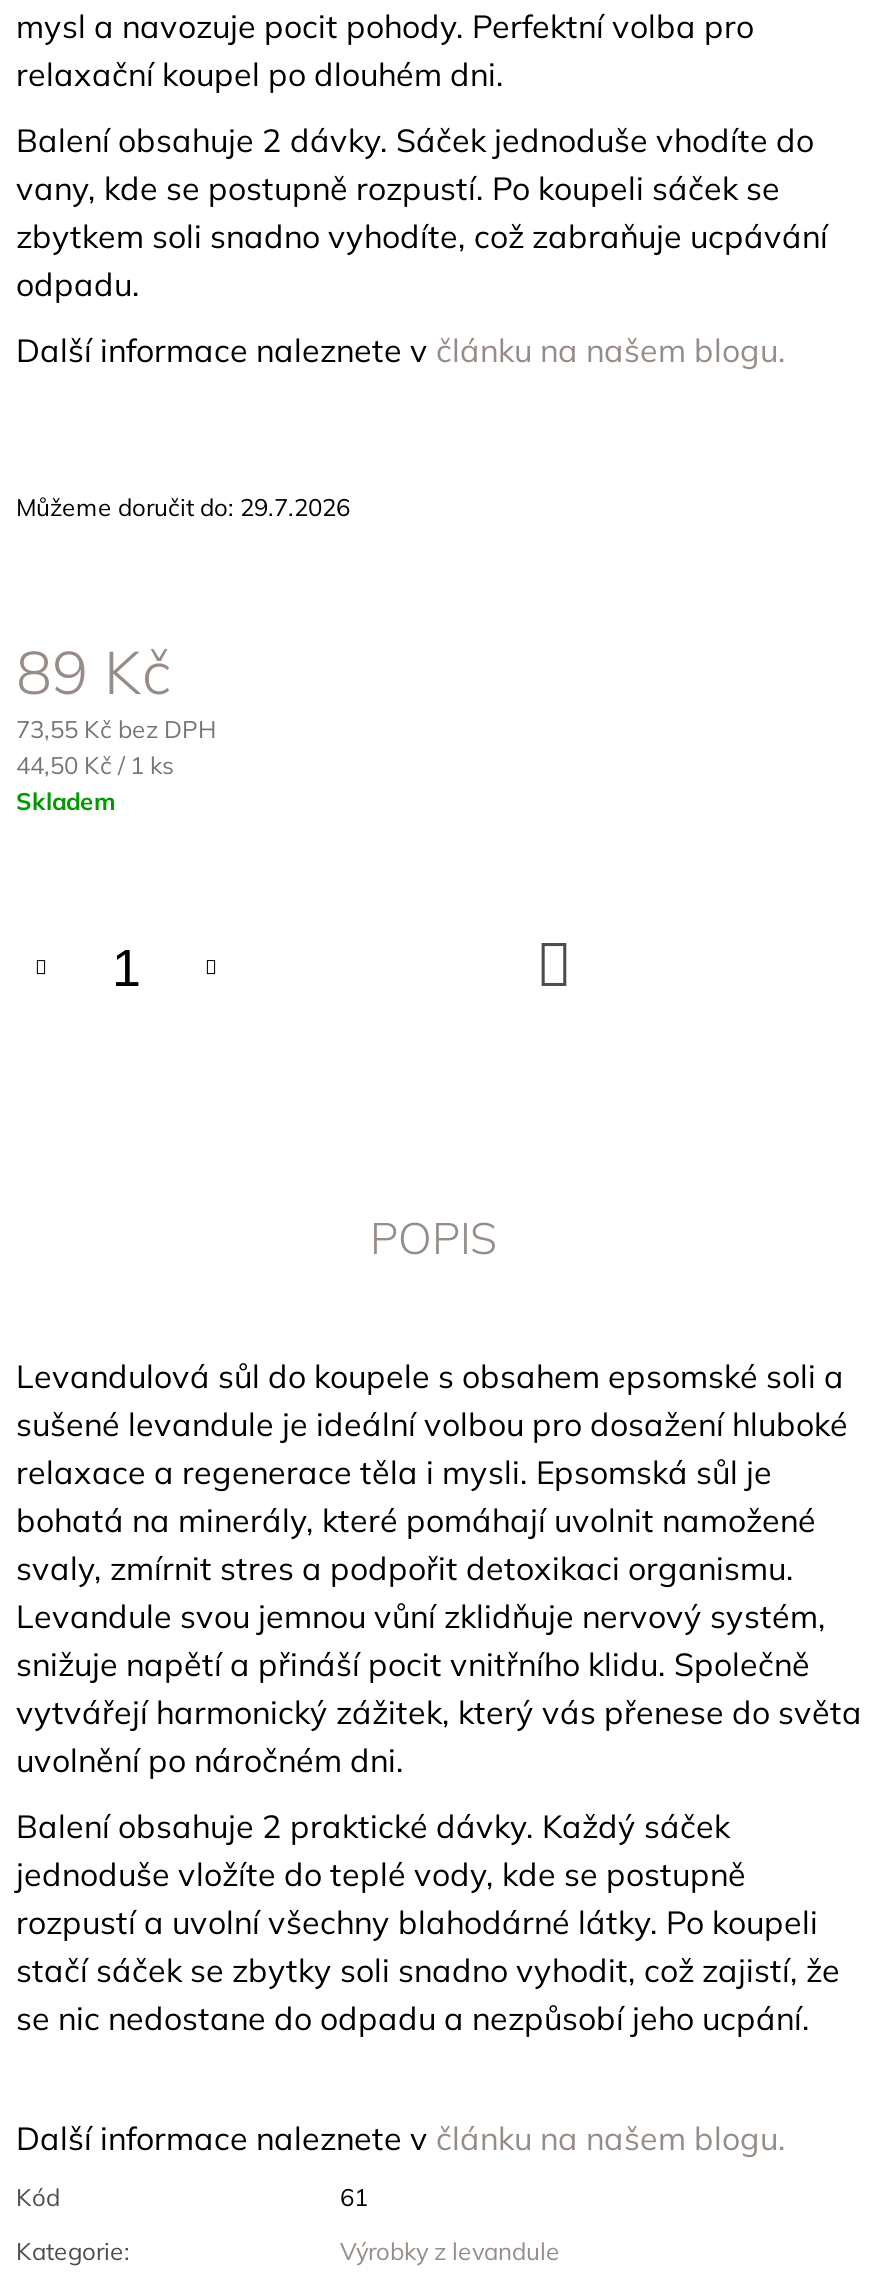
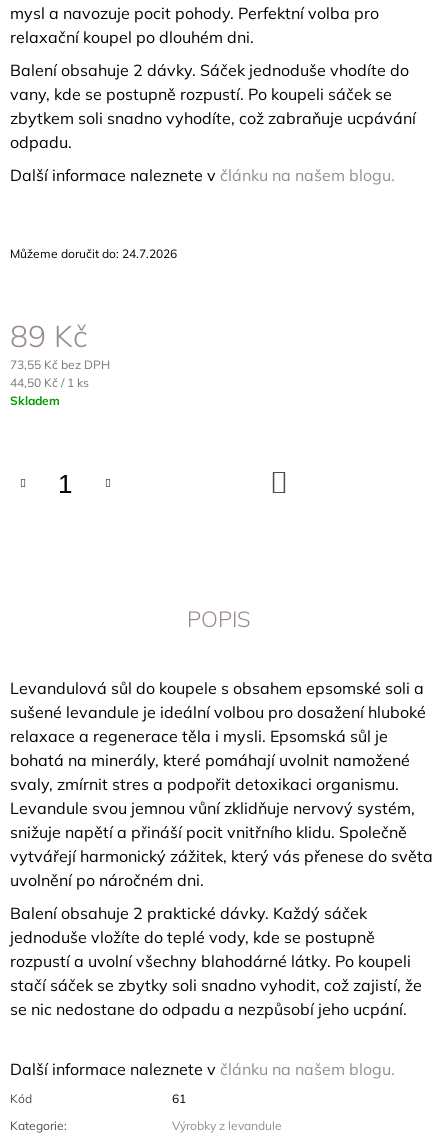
- Můžeme doručit do: 29.7.2026
+ Můžeme doručit do: 24.7.2026
